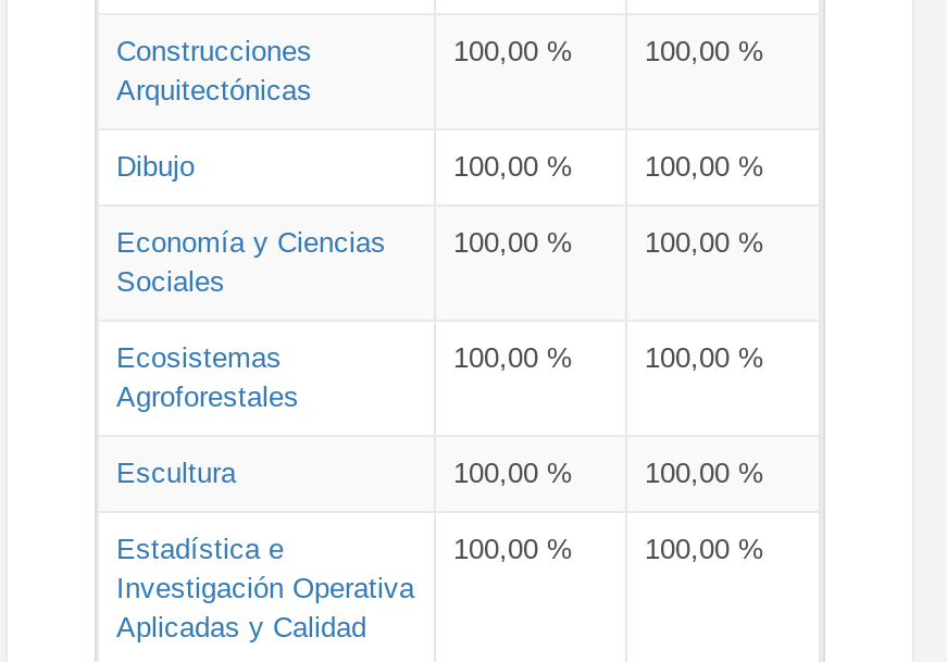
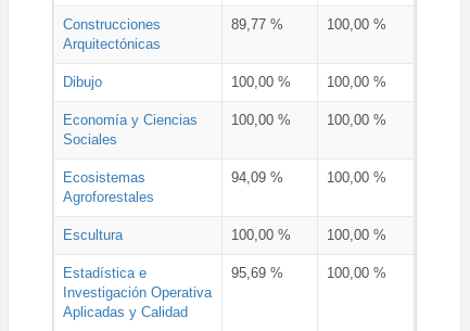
- 100,00 %
+ 89,77 %

- 100,00 %
+ 94,09 %

- 100,00 %
+ 95,69 %
